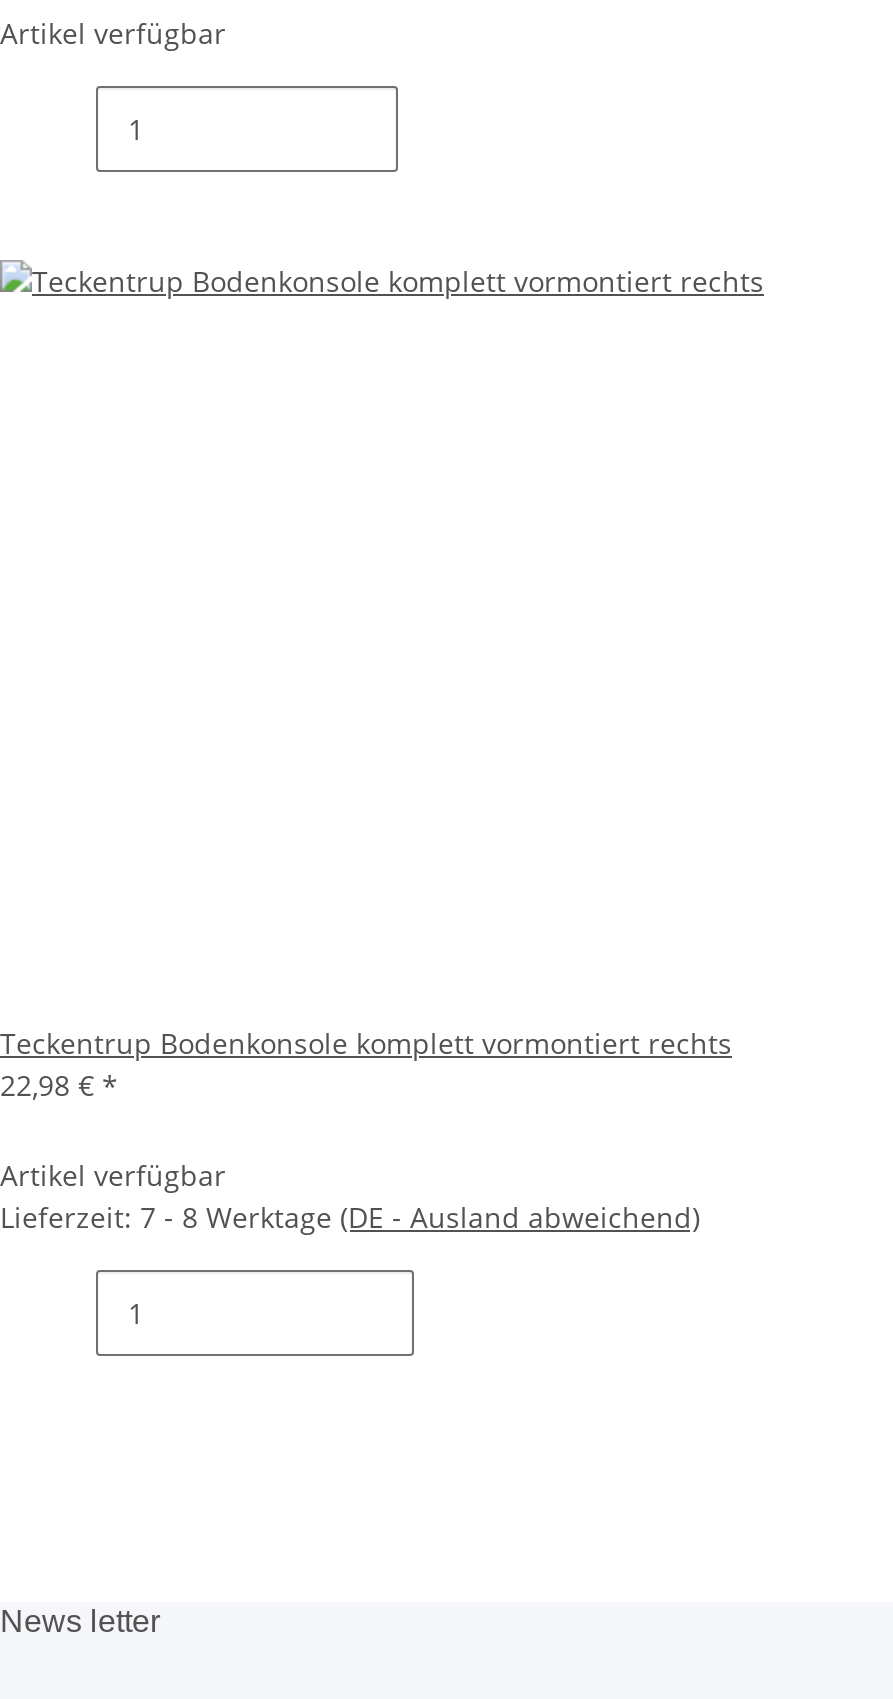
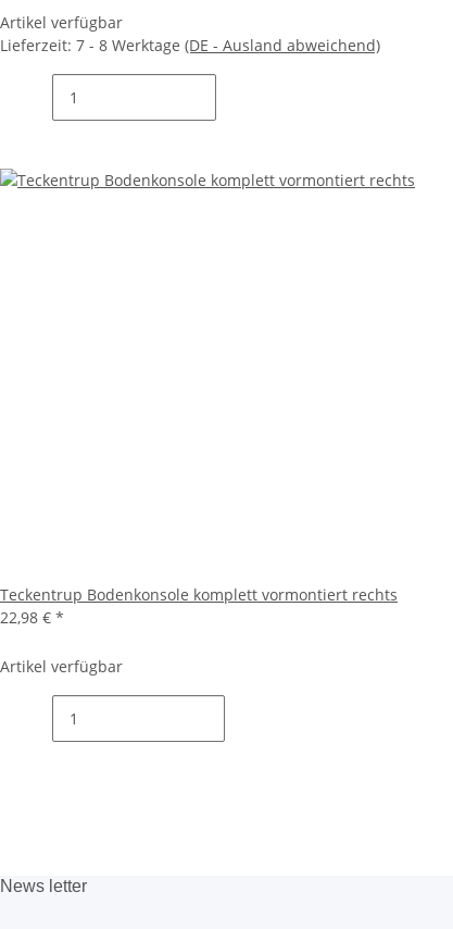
moved down: Teckentrup Bodenkonsole komplett vormontiert rechts | 22,98 €* | Artikel verfügbar

moved up: Lieferzeit: 7 - 8 Werktage (DE - Ausland abweichend)
